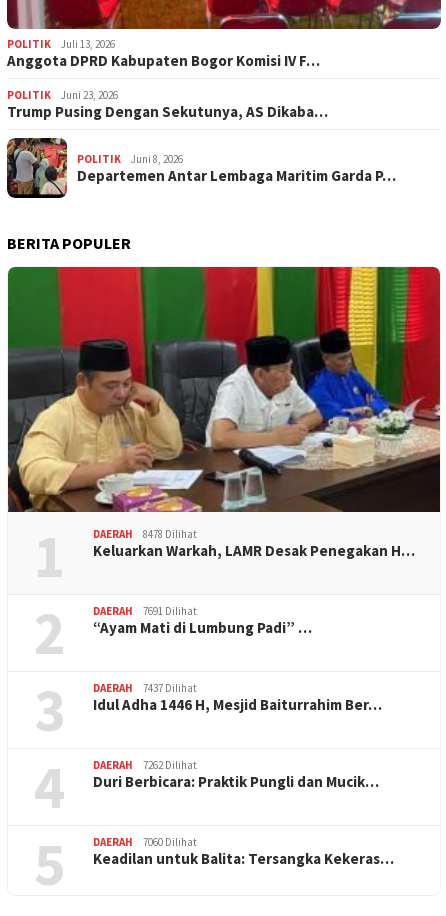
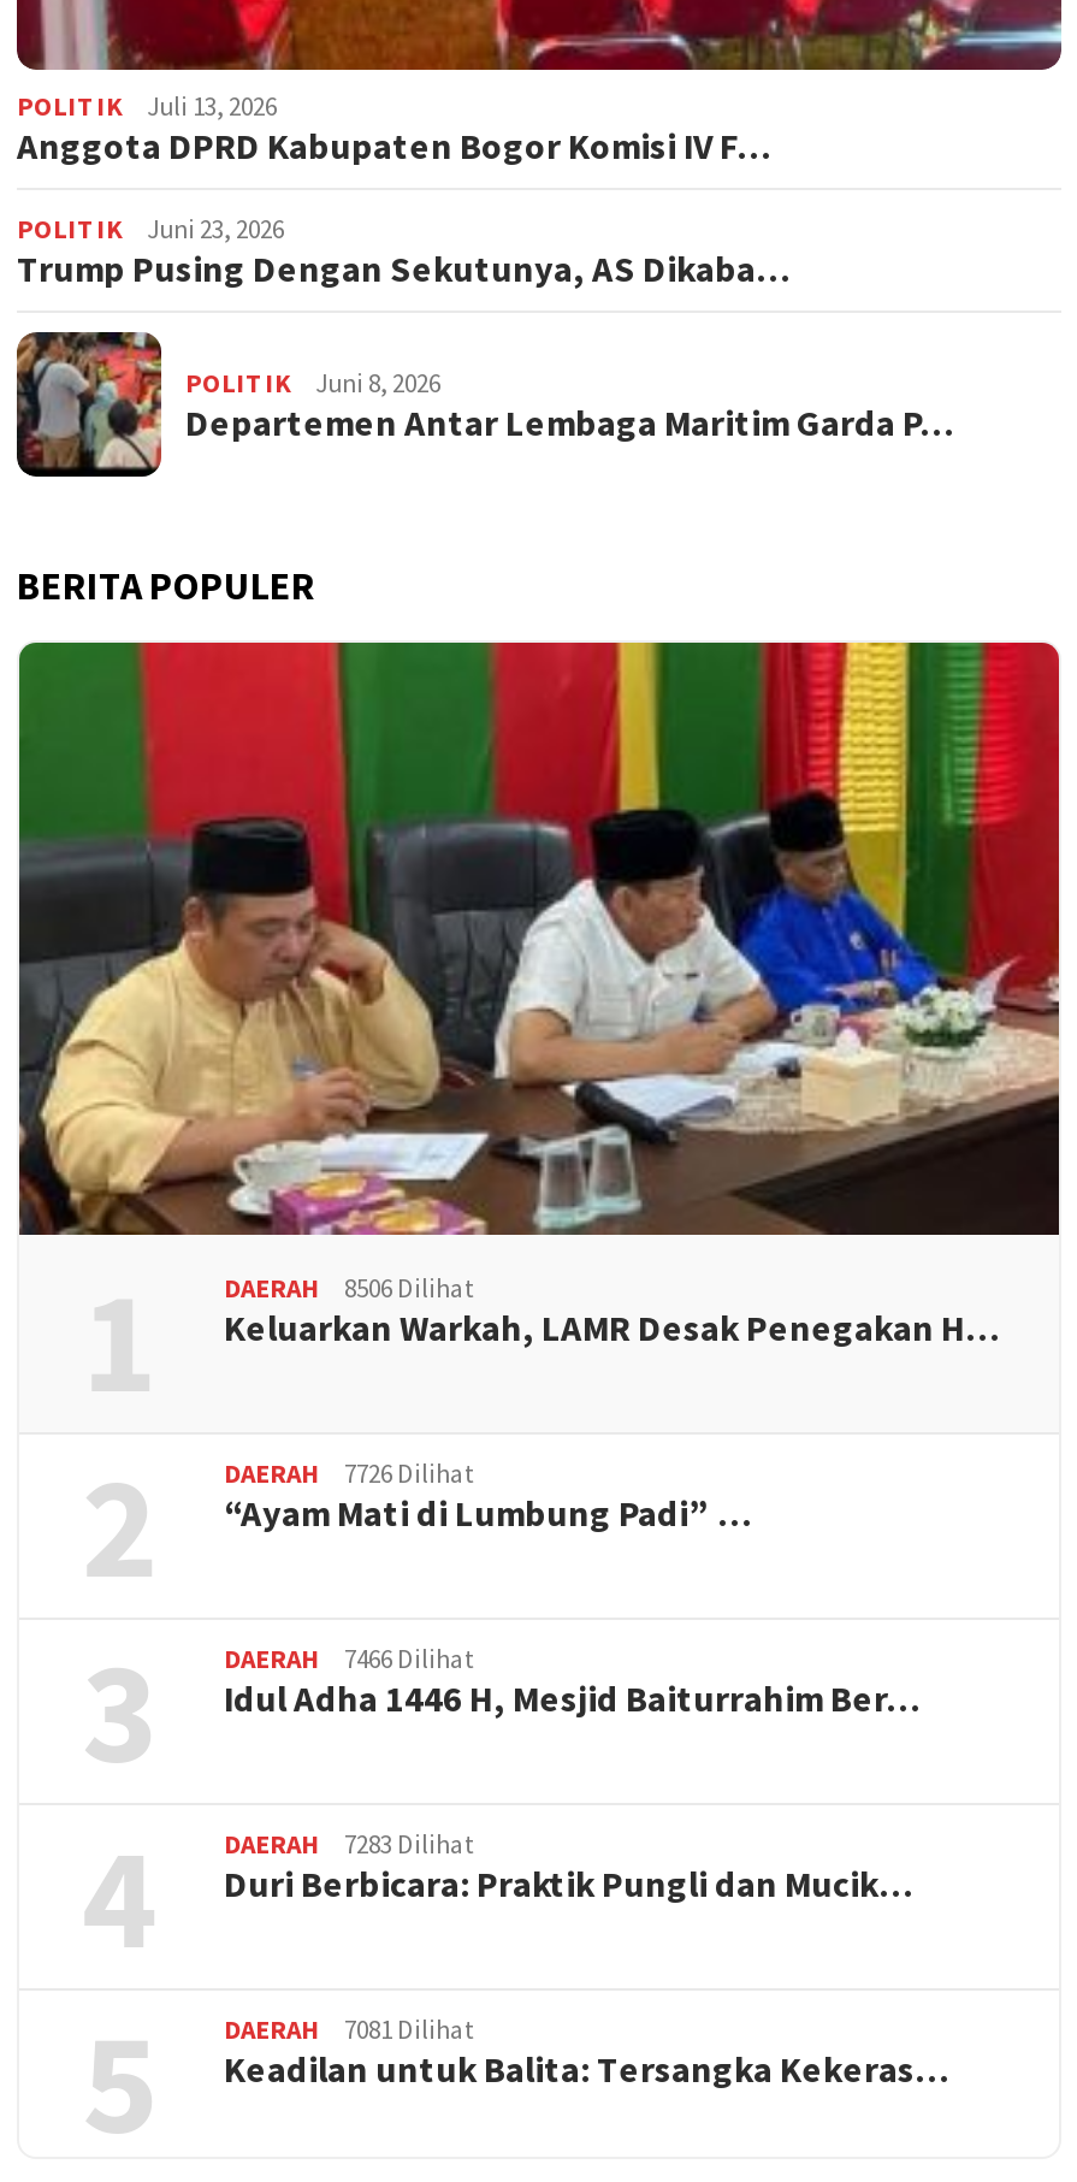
- DAERAH 8478 Dilihat
+ DAERAH 8506 Dilihat

- DAERAH 7691 Dilihat
+ DAERAH 7726 Dilihat

- DAERAH 7437 Dilihat
+ DAERAH 7466 Dilihat

- DAERAH 7262 Dilihat
+ DAERAH 7283 Dilihat

- DAERAH 7060 Dilihat
+ DAERAH 7081 Dilihat
